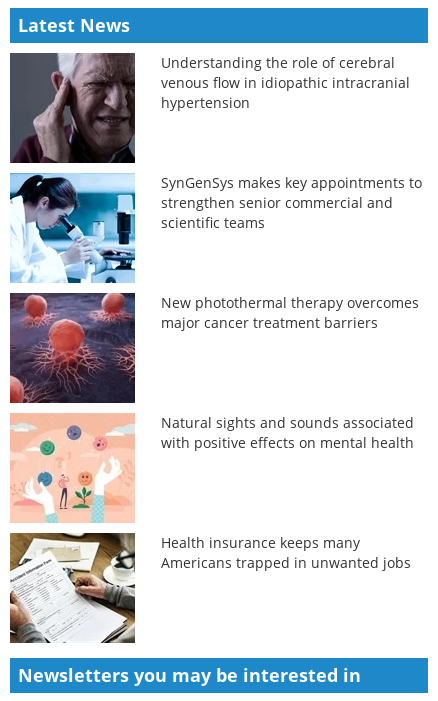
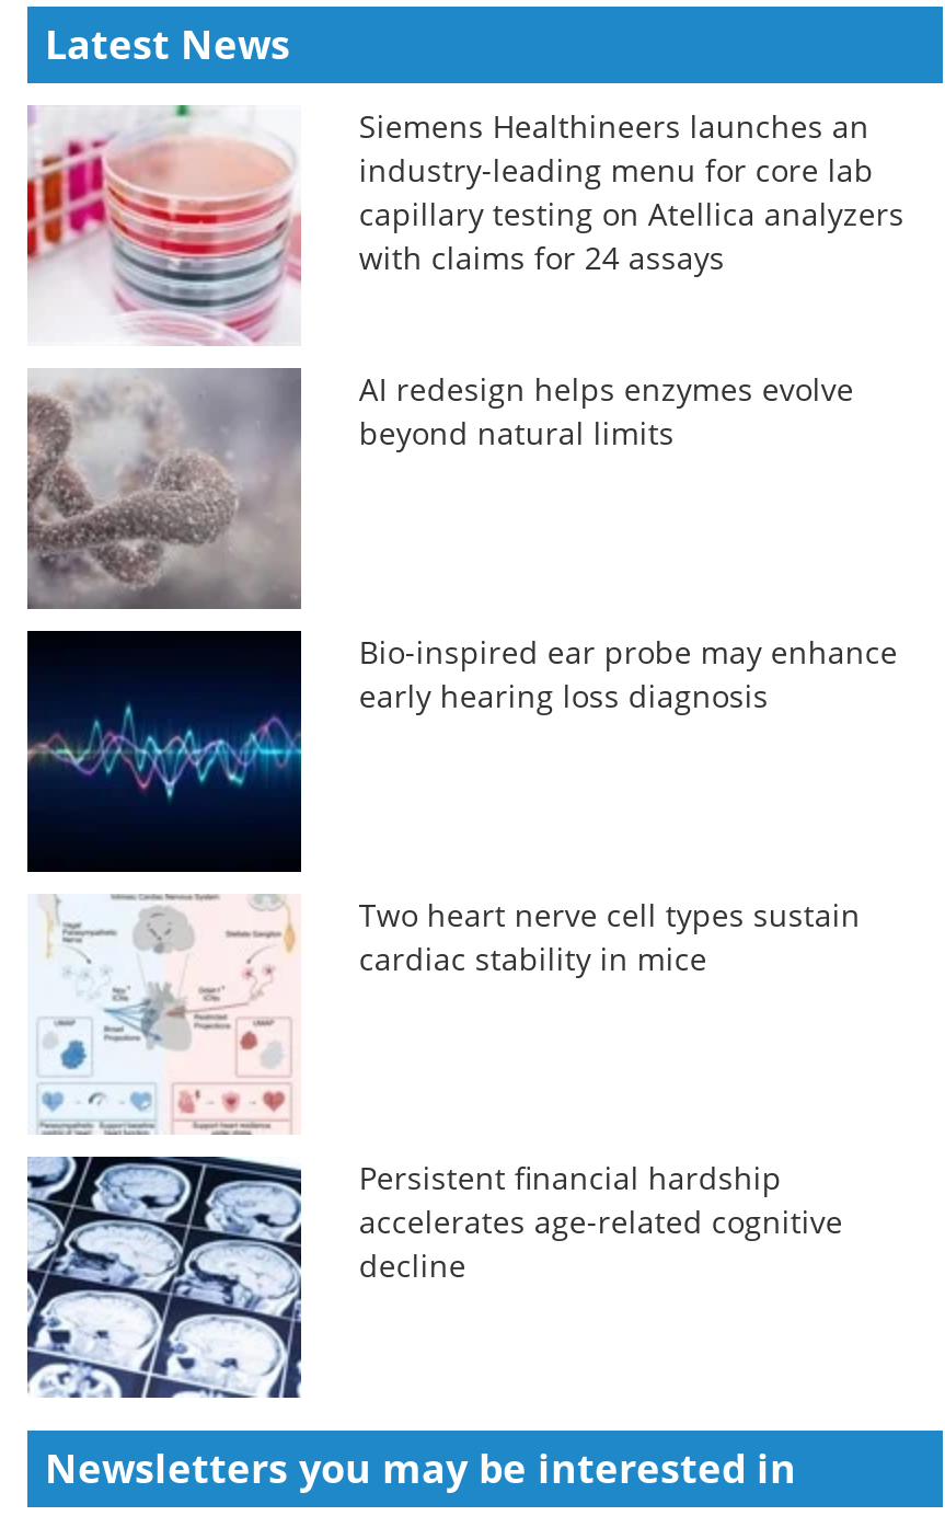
- [image]
- Understanding the role of cerebral
- venous flow in idiopathic intracranial
- hypertension
+ [image]
+ Siemens Healthineers launches an
+ industry-leading menu for core lab
+ capillary testing on Atellica analyzers
+ with claims for 24 assays

- [image]
- SynGenSys makes key appointments to
- strengthen senior commercial and
- scientific teams
+ [image]
+ AI redesign helps enzymes evolve
+ beyond natural limits

- [image]
- New photothermal therapy overcomes
- major cancer treatment barriers
+ [image]
+ Bio-inspired ear probe may enhance
+ early hearing loss diagnosis

- [image]
- Natural sights and sounds associated
- with positive effects on mental health
+ [image]
+ Two heart nerve cell types sustain
+ cardiac stability in mice

- [image]
- Health insurance keeps many
- Americans trapped in unwanted jobs
+ [image]
+ Persistent financial hardship
+ accelerates age-related cognitive
+ decline
